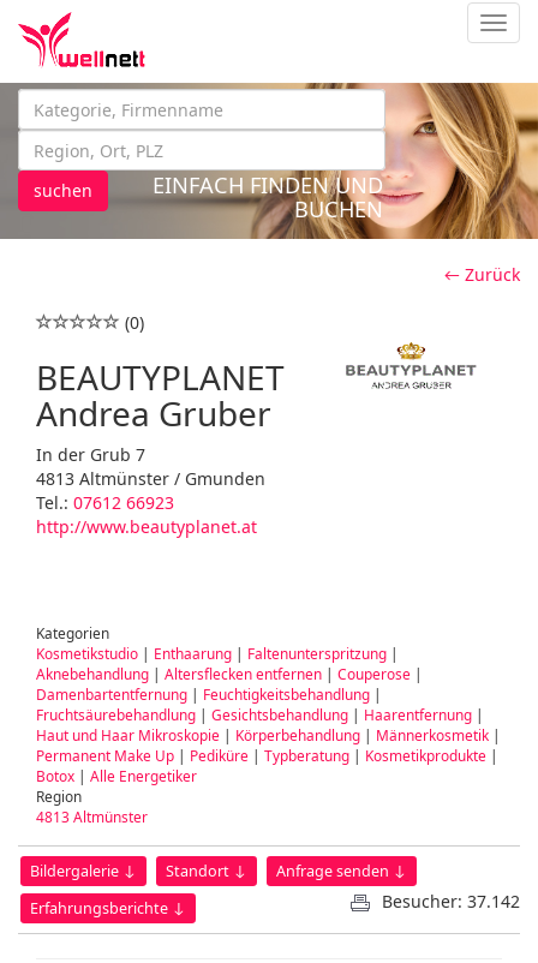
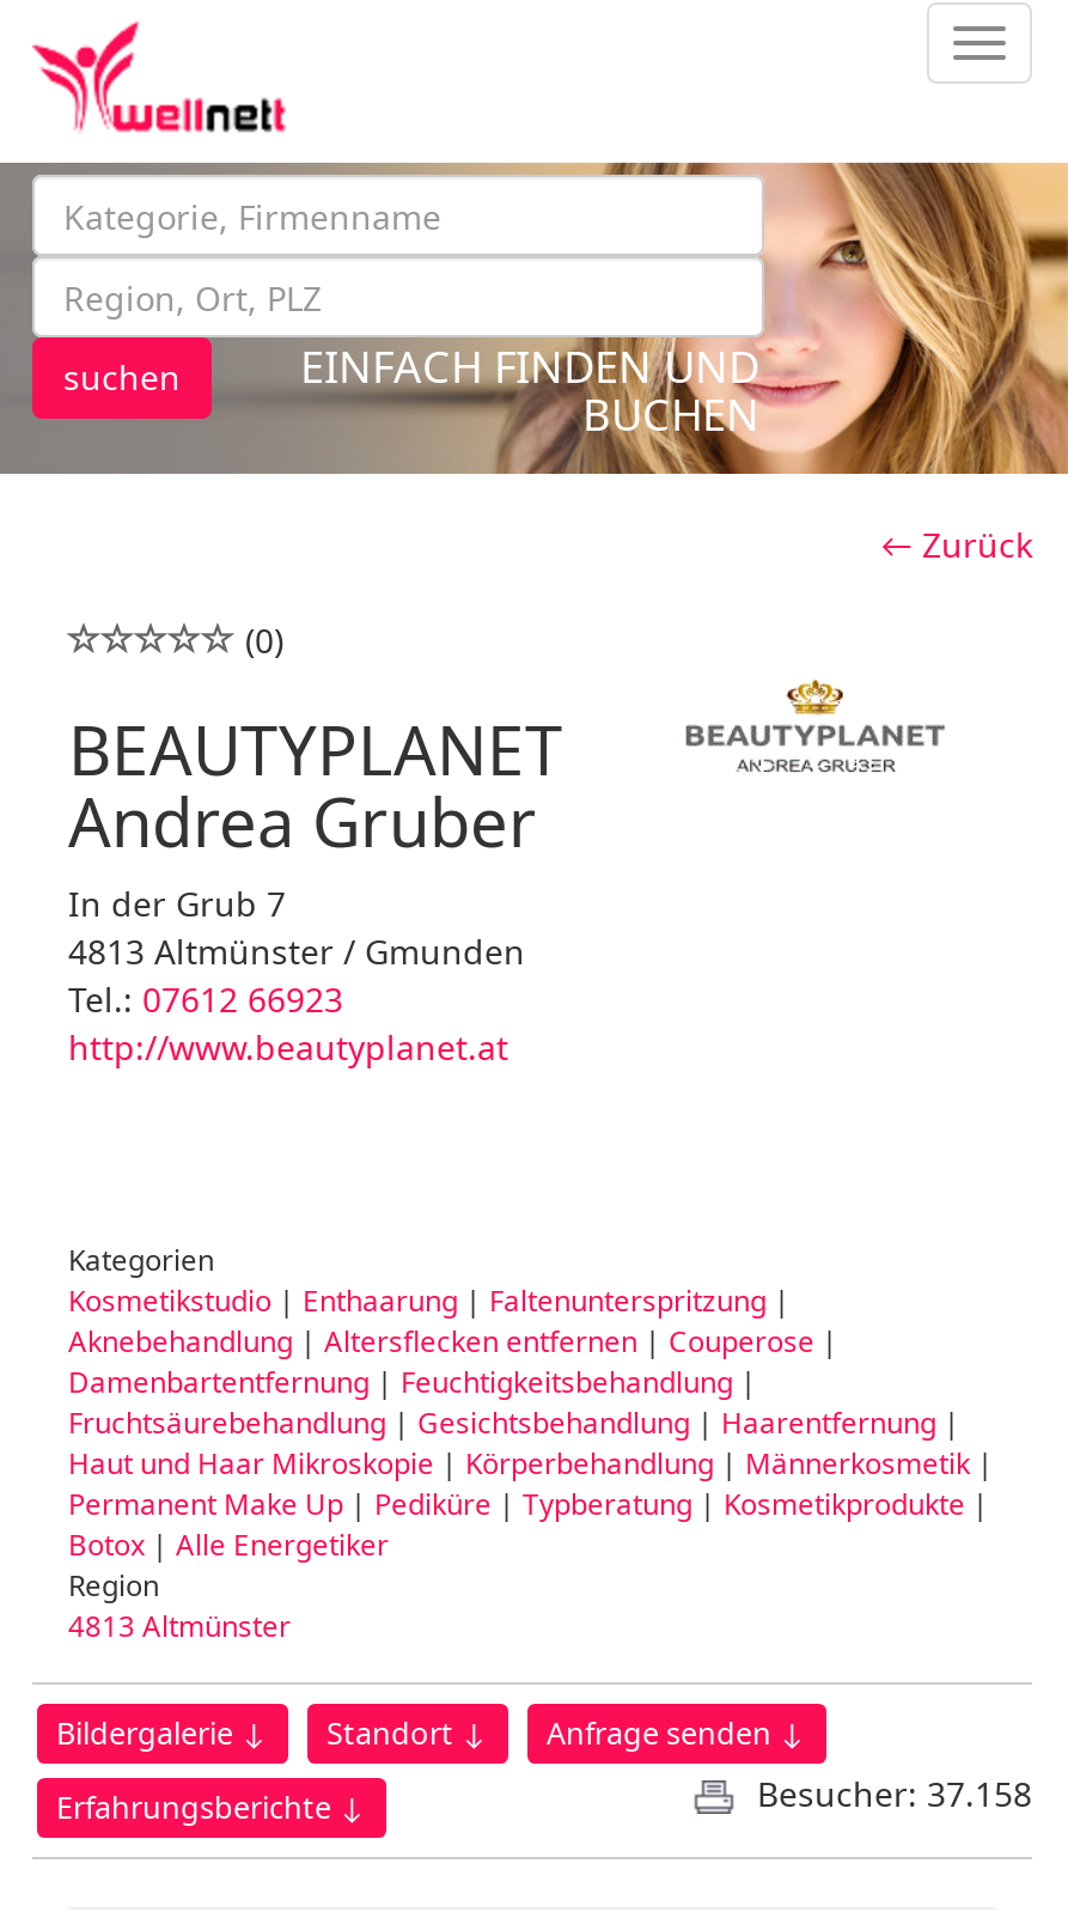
- Besucher: 37.142
+ Besucher: 37.158
